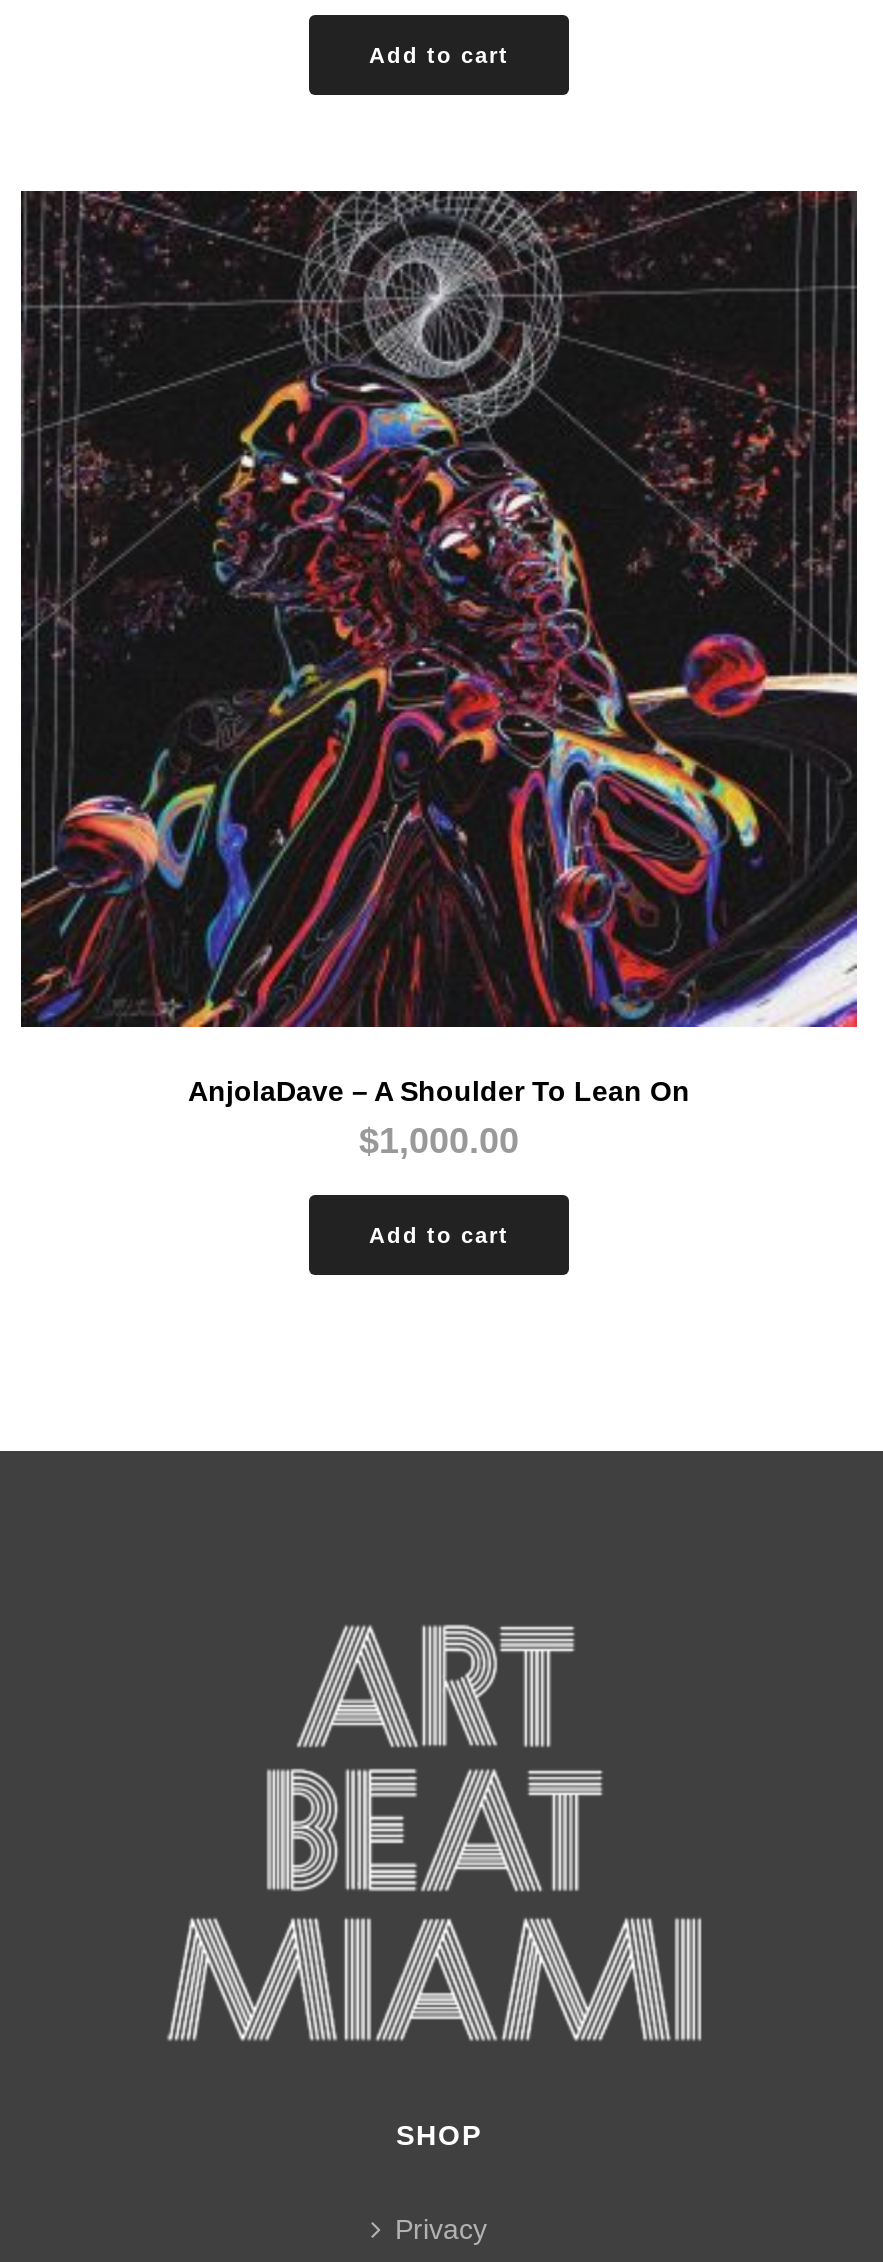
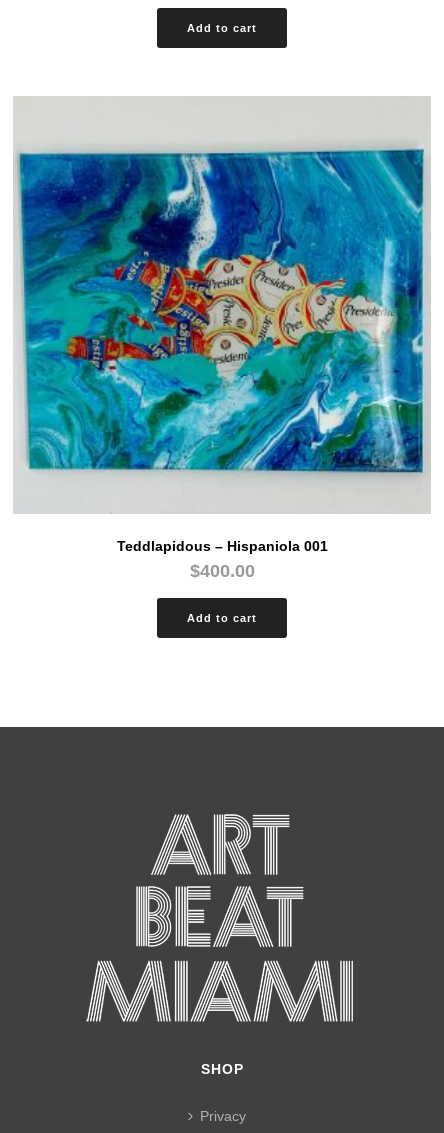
- [image]
- AnjolaDave – A Shoulder To Lean On
- $1,000.00
+ [image]
+ Teddlapidous – Hispaniola 001
+ $400.00
